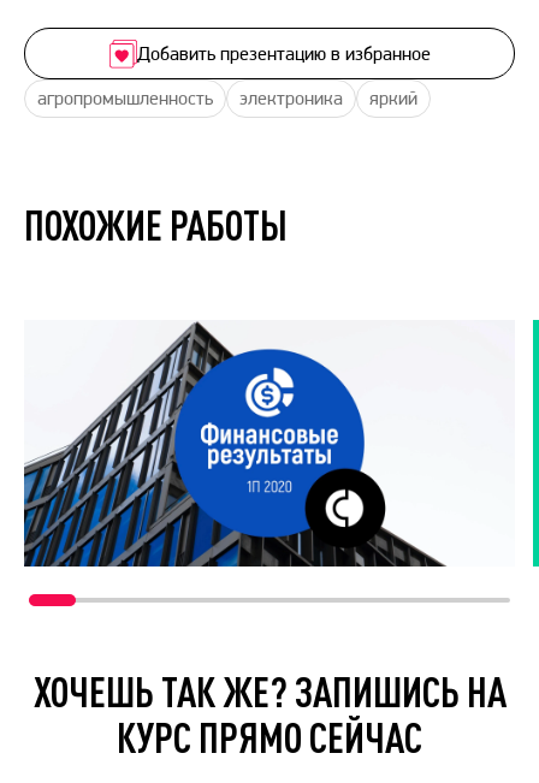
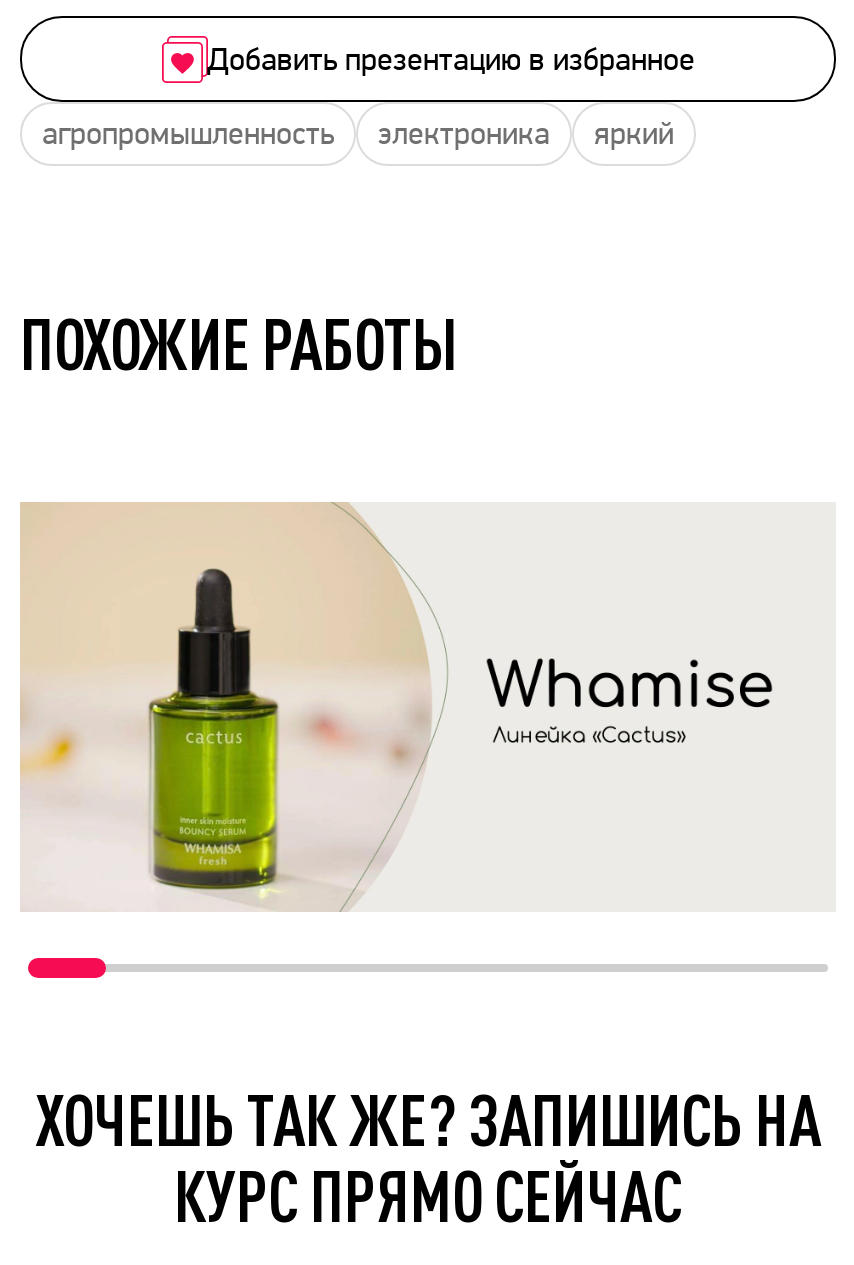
- [image]
+ [image]
